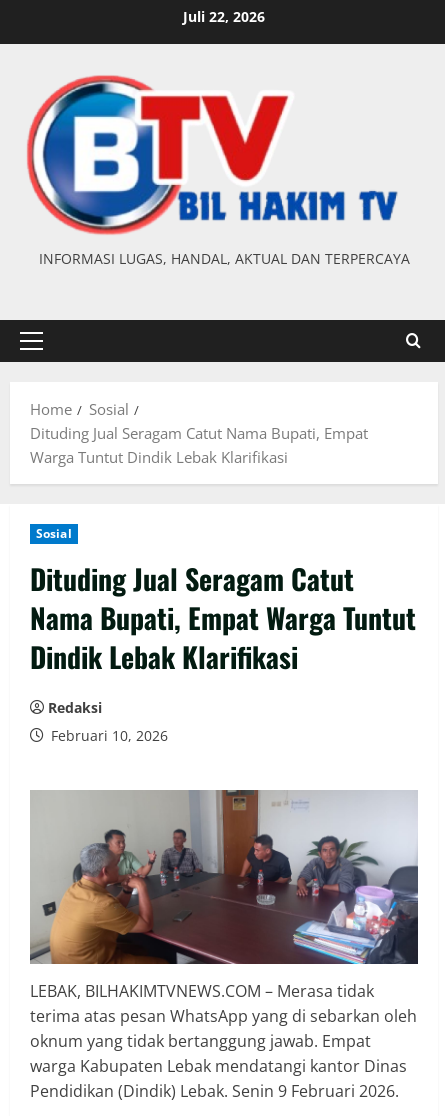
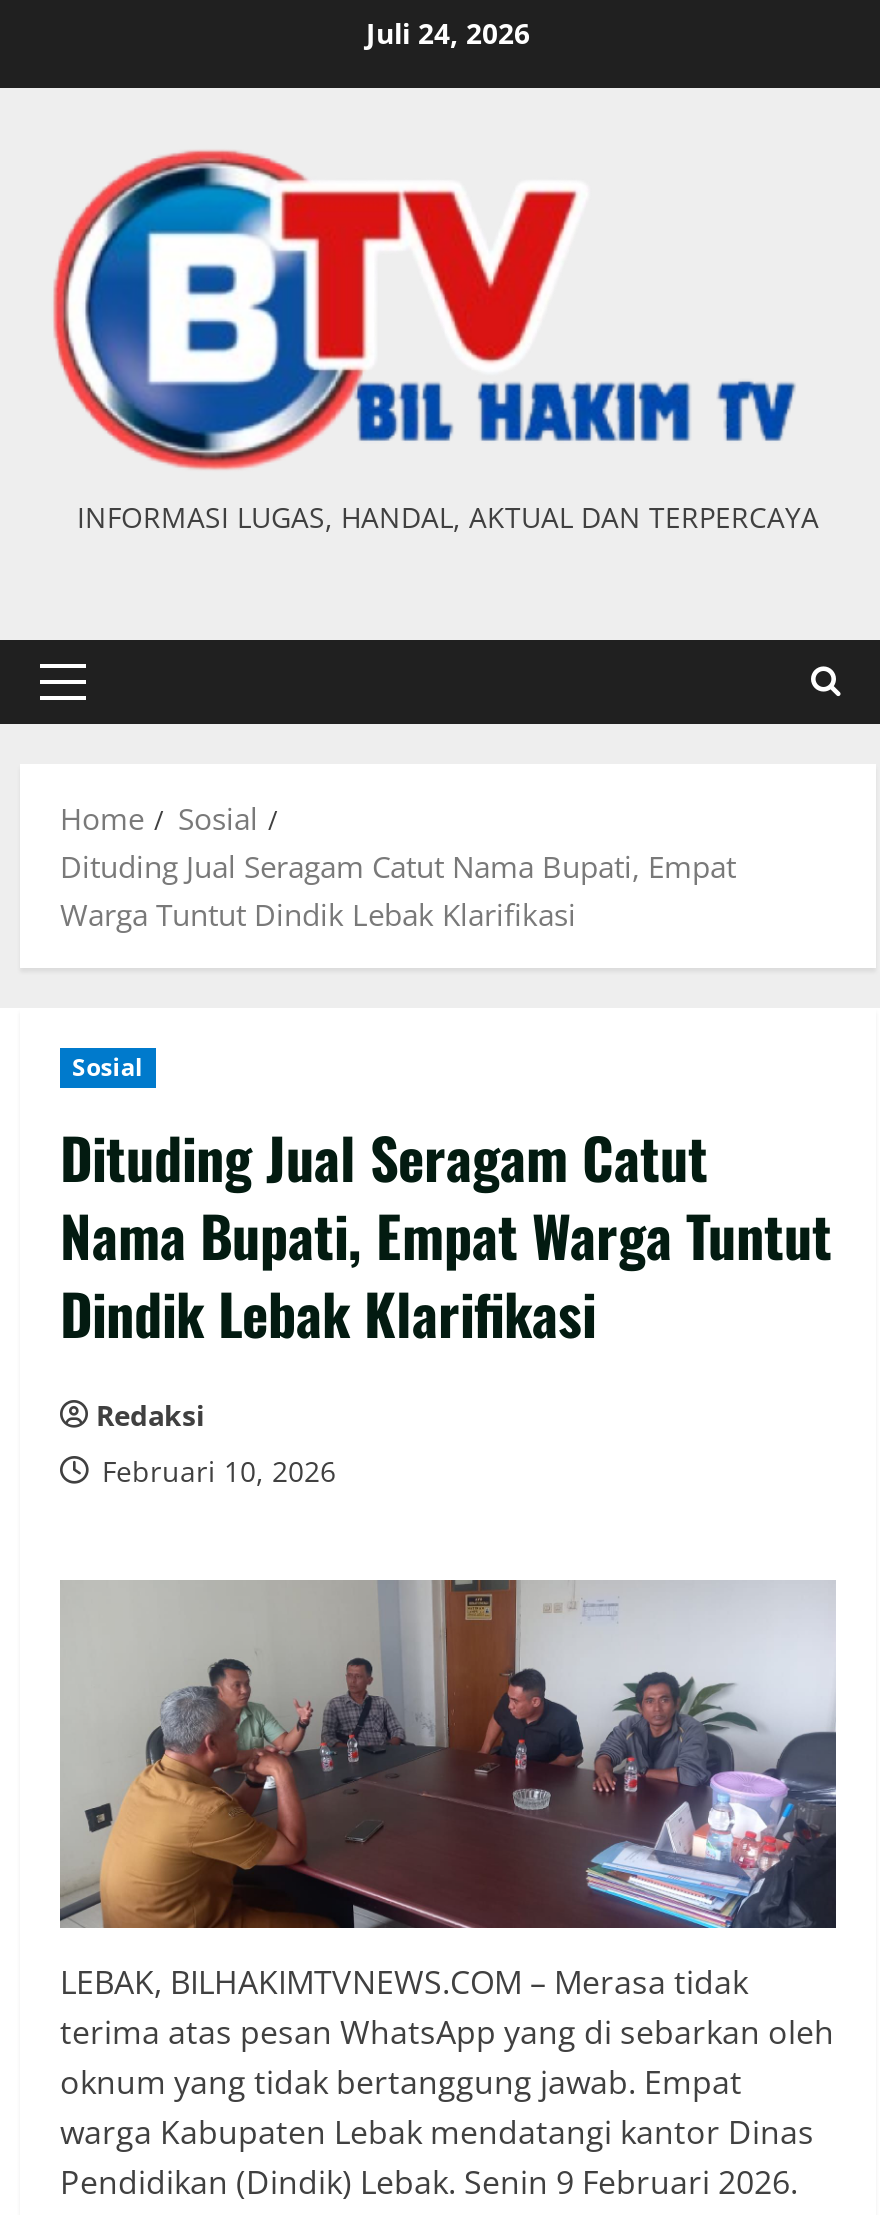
- Juli 22, 2026
+ Juli 24, 2026
